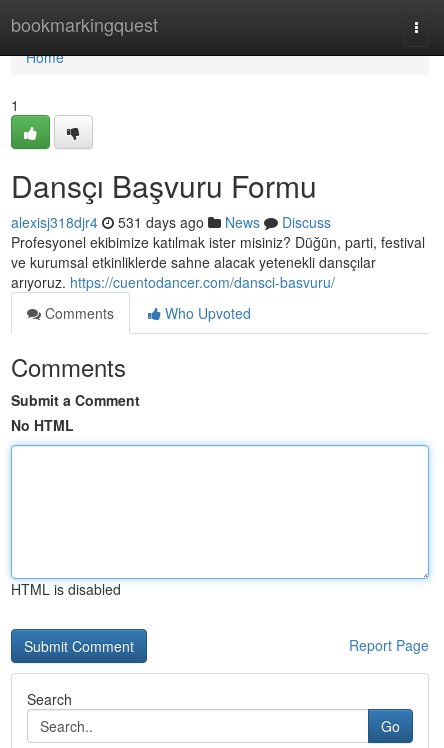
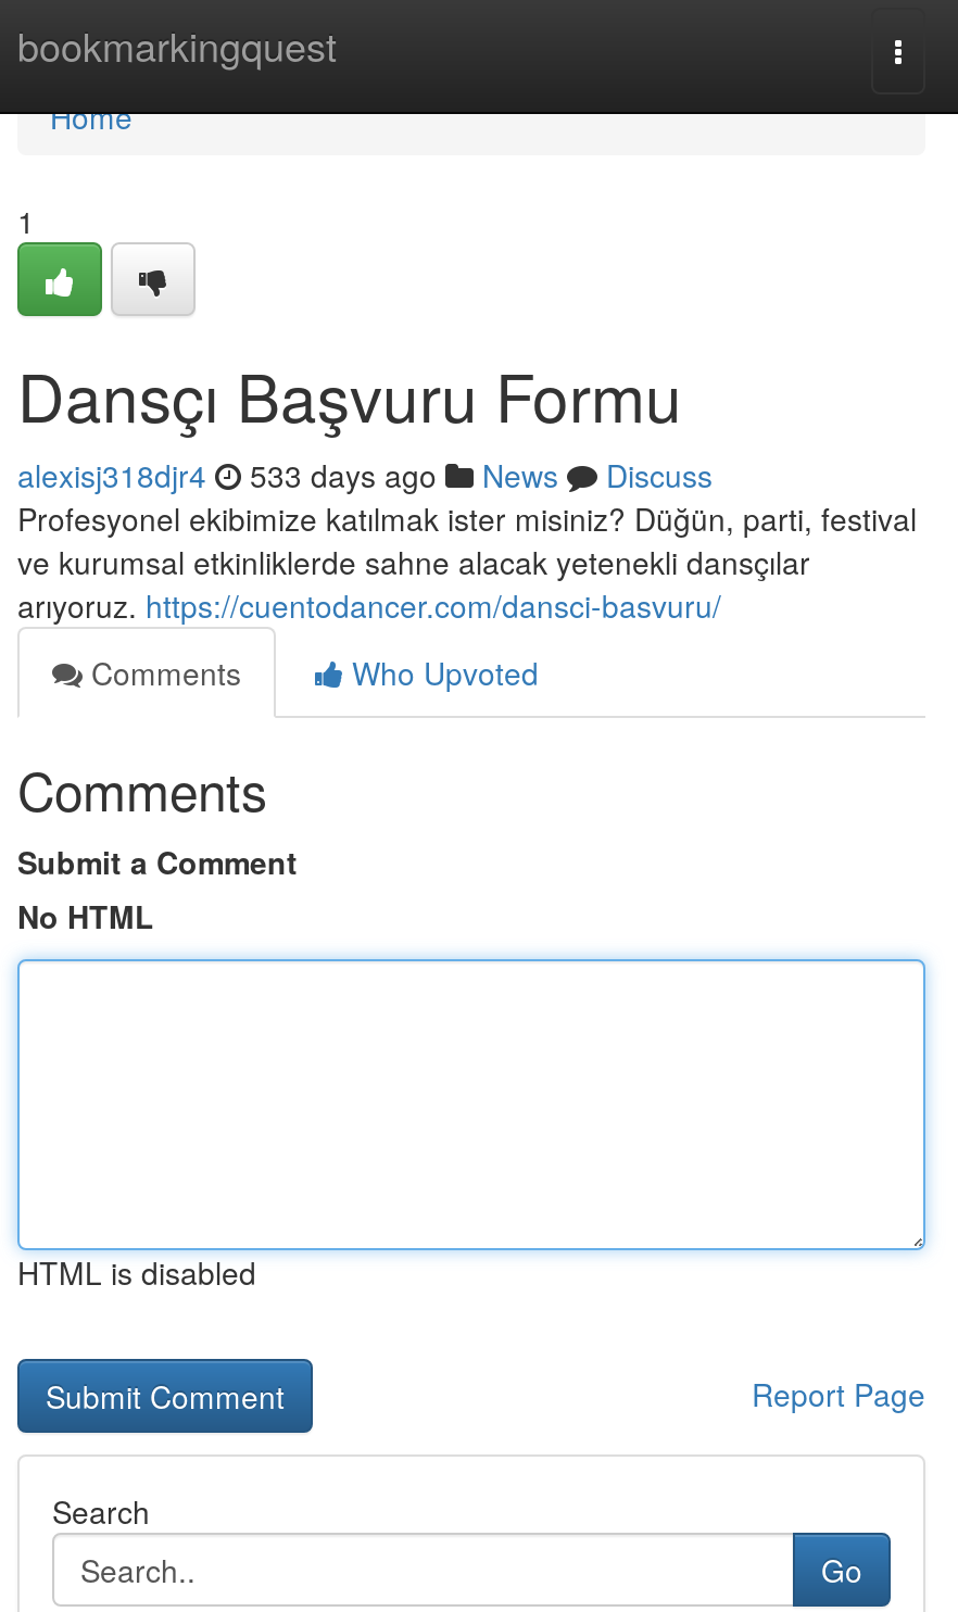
- alexisj318djr4 531 days ago News Discuss
+ alexisj318djr4 533 days ago News Discuss
